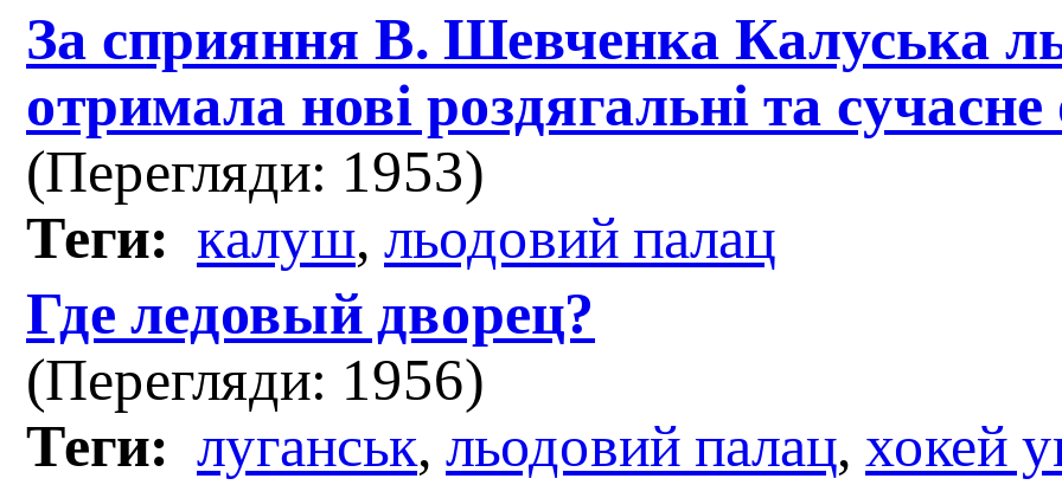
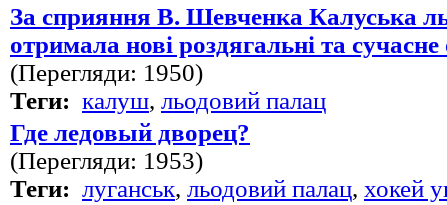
- (Перегляди: 1953)
+ (Перегляди: 1950)

- (Перегляди: 1956)
+ (Перегляди: 1953)
